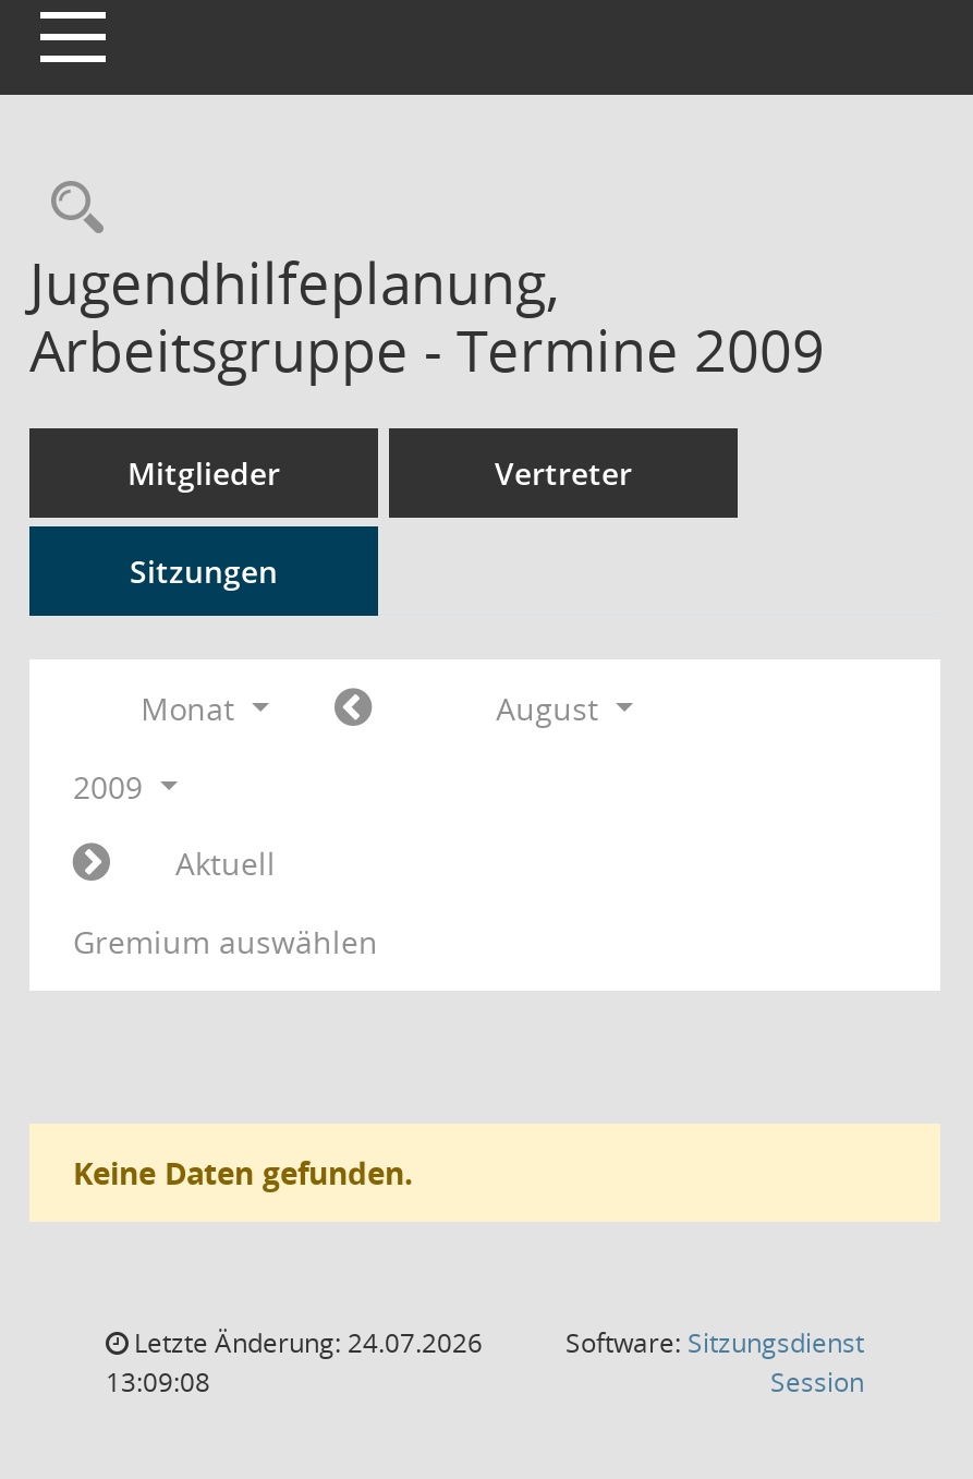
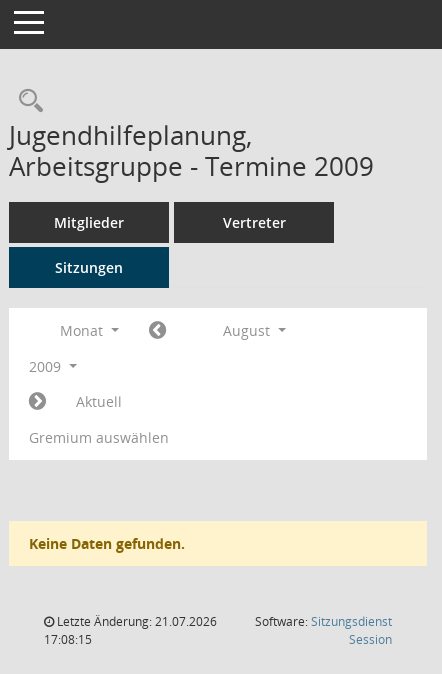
- Letzte Änderung: 24.07.2026
+ Letzte Änderung: 21.07.2026

- 13:09:08
+ 17:08:15
